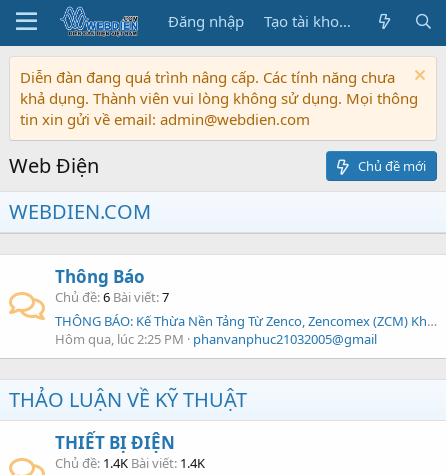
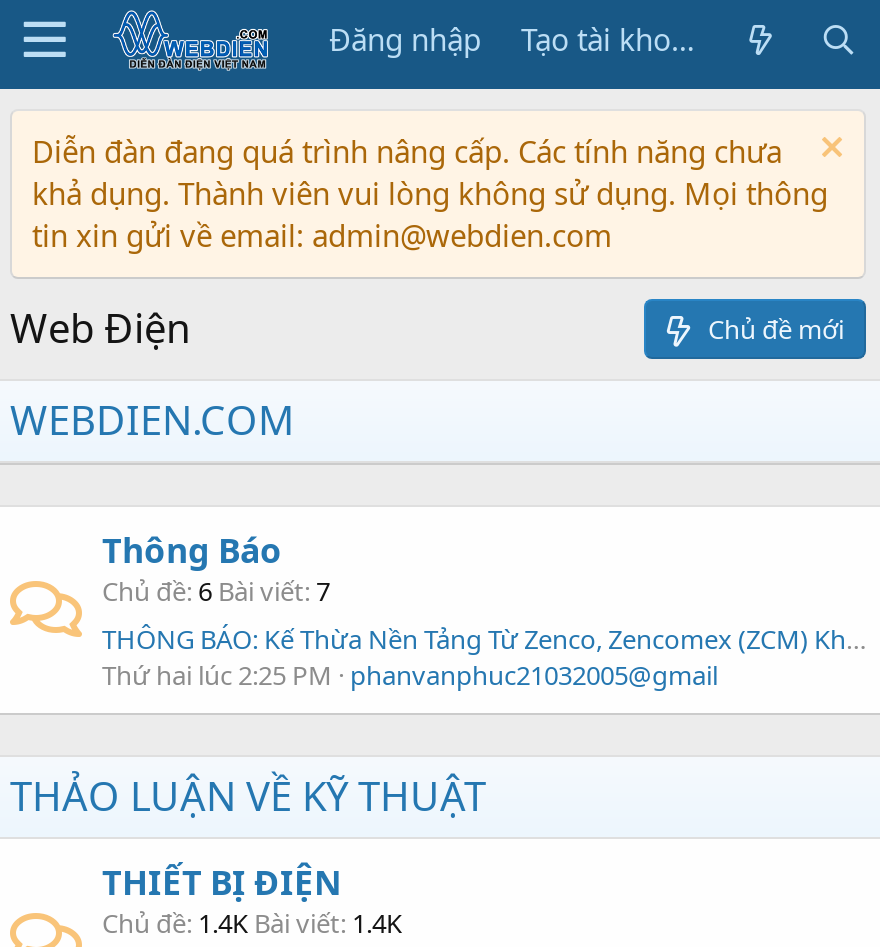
- Hôm qua, lúc 2:25 PM phanvanphuc21032005@gmail
+ Thứ hai lúc 2:25 PM phanvanphuc21032005@gmail
